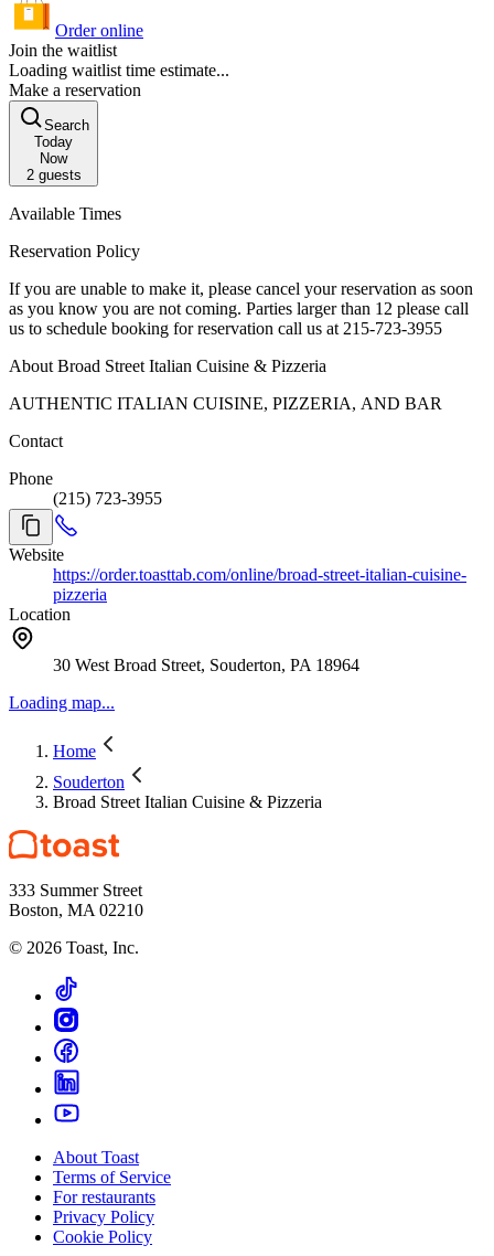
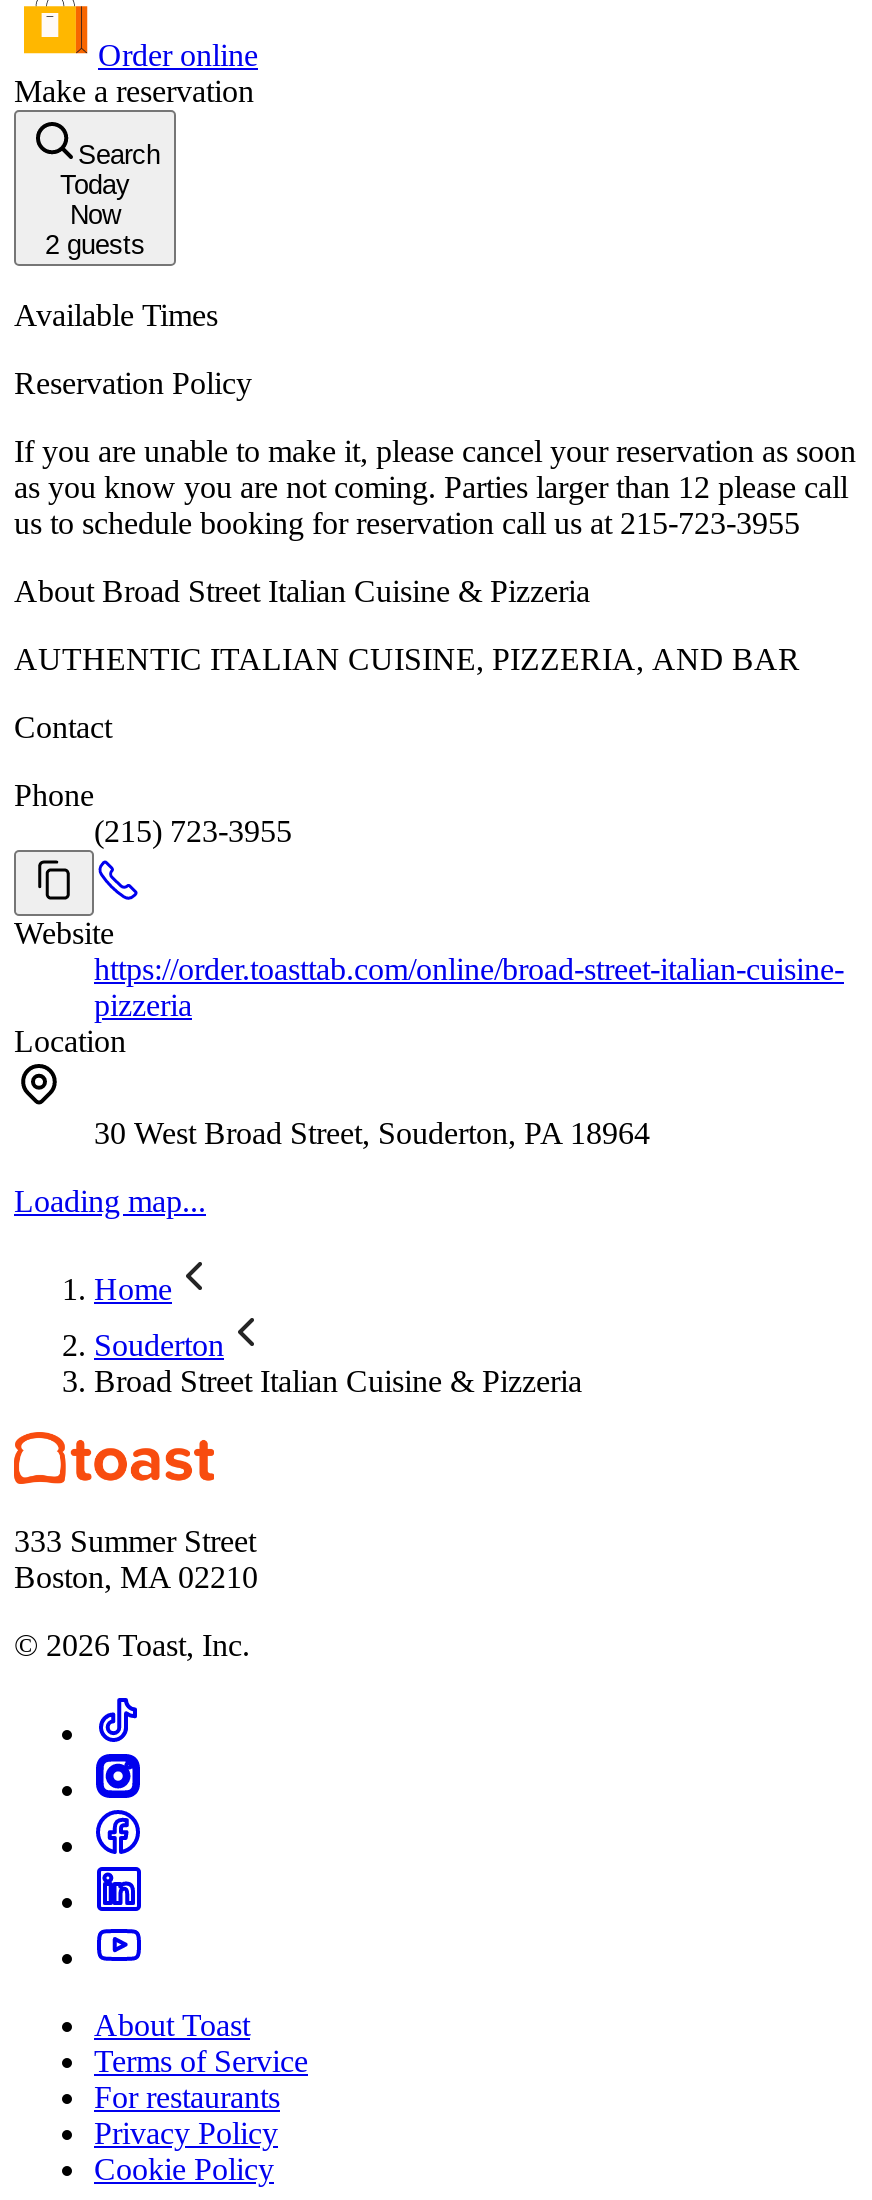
- Join the waitlist
- Loading waitlist time estimate...
